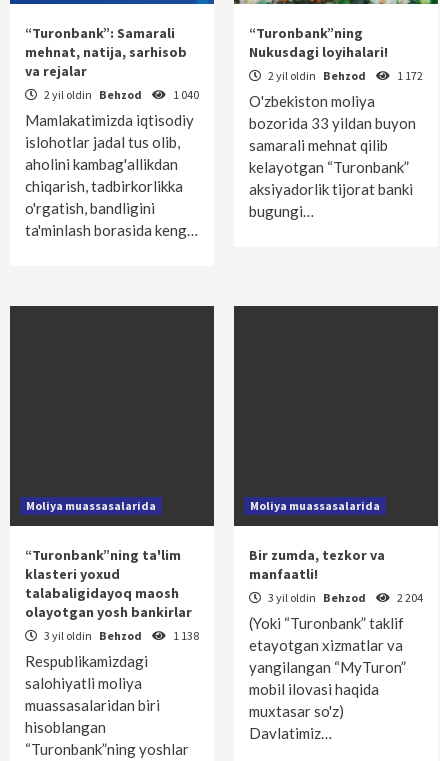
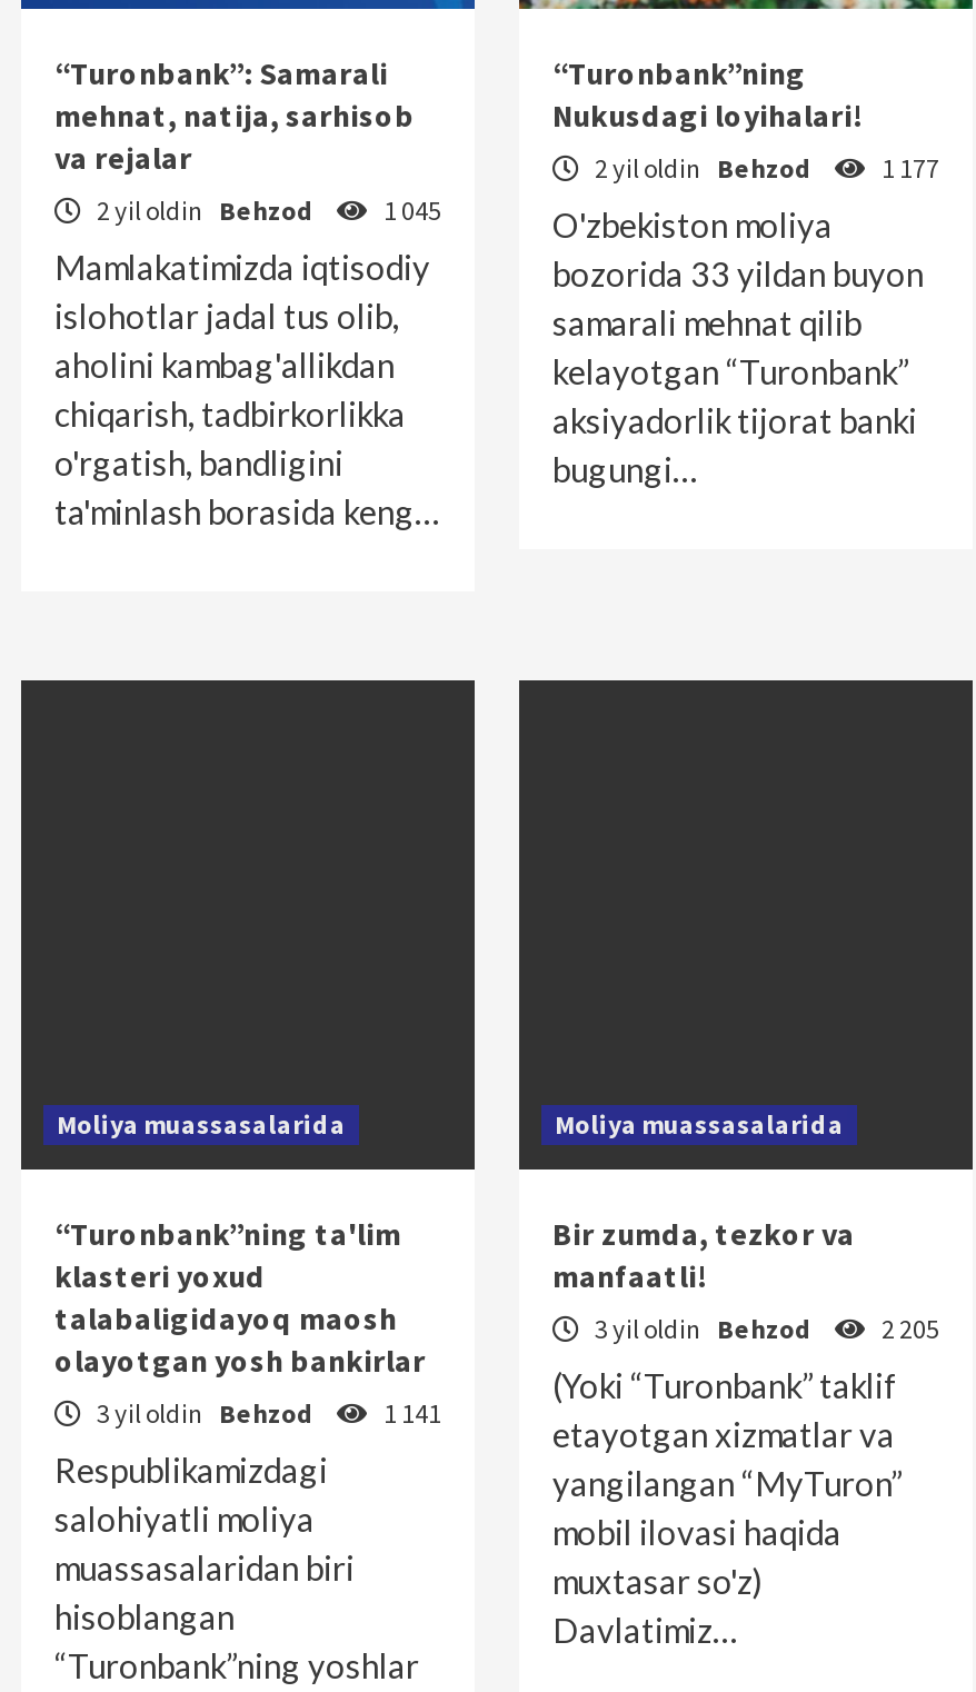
- 2 yil oldin Behzod 1 172
+ 2 yil oldin Behzod 1 177

- 2 yil oldin Behzod 1 040
+ 2 yil oldin Behzod 1 045

- 3 yil oldin Behzod 2 204
+ 3 yil oldin Behzod 2 205

- 3 yil oldin Behzod 1 138
+ 3 yil oldin Behzod 1 141
